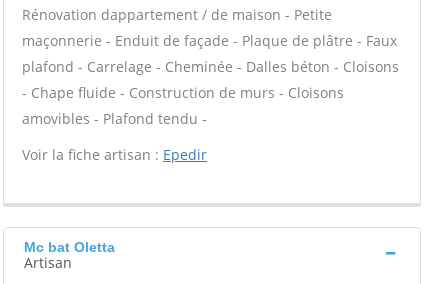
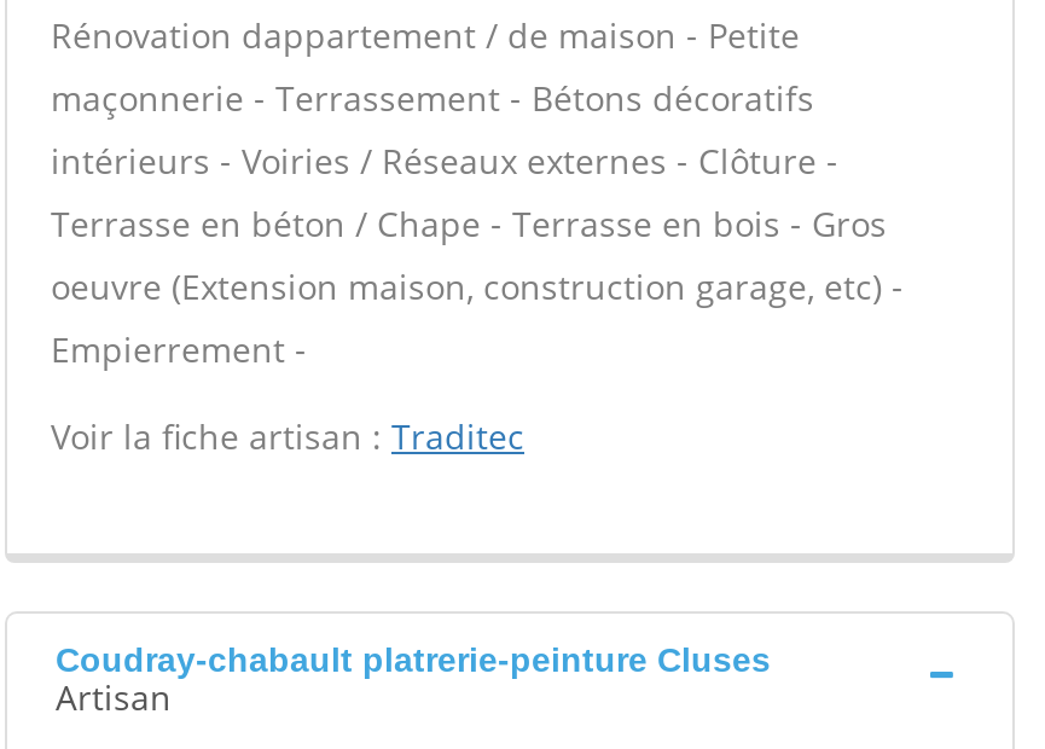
- maçonnerie - Enduit de façade - Plaque de plâtre - Faux
- plafond - Carrelage - Cheminée - Dalles béton - Cloisons
- - Chape fluide - Construction de murs - Cloisons
- amovibles - Plafond tendu -
+ maçonnerie - Terrassement - Bétons décoratifs
+ intérieurs - Voiries / Réseaux externes - Clôture -
+ Terrasse en béton / Chape - Terrasse en bois - Gros
+ oeuvre (Extension maison, construction garage, etc) -
+ Empierrement -

- Voir la fiche artisan : Epedir
+ Voir la fiche artisan : Traditec

- Mc bat Oletta
+ Coudray-chabault platrerie-peinture Cluses
